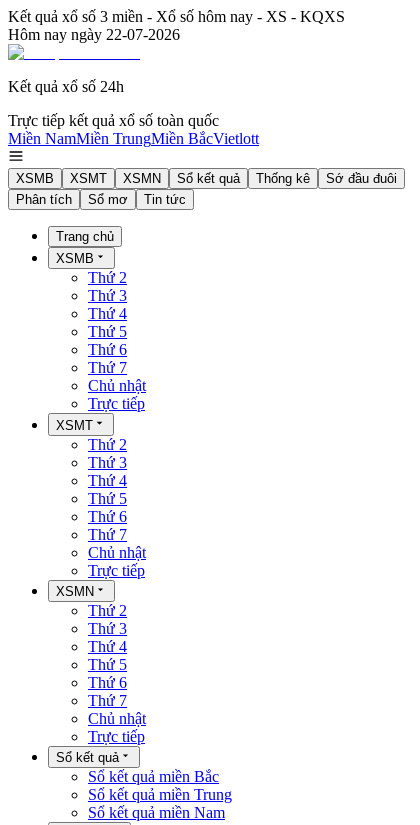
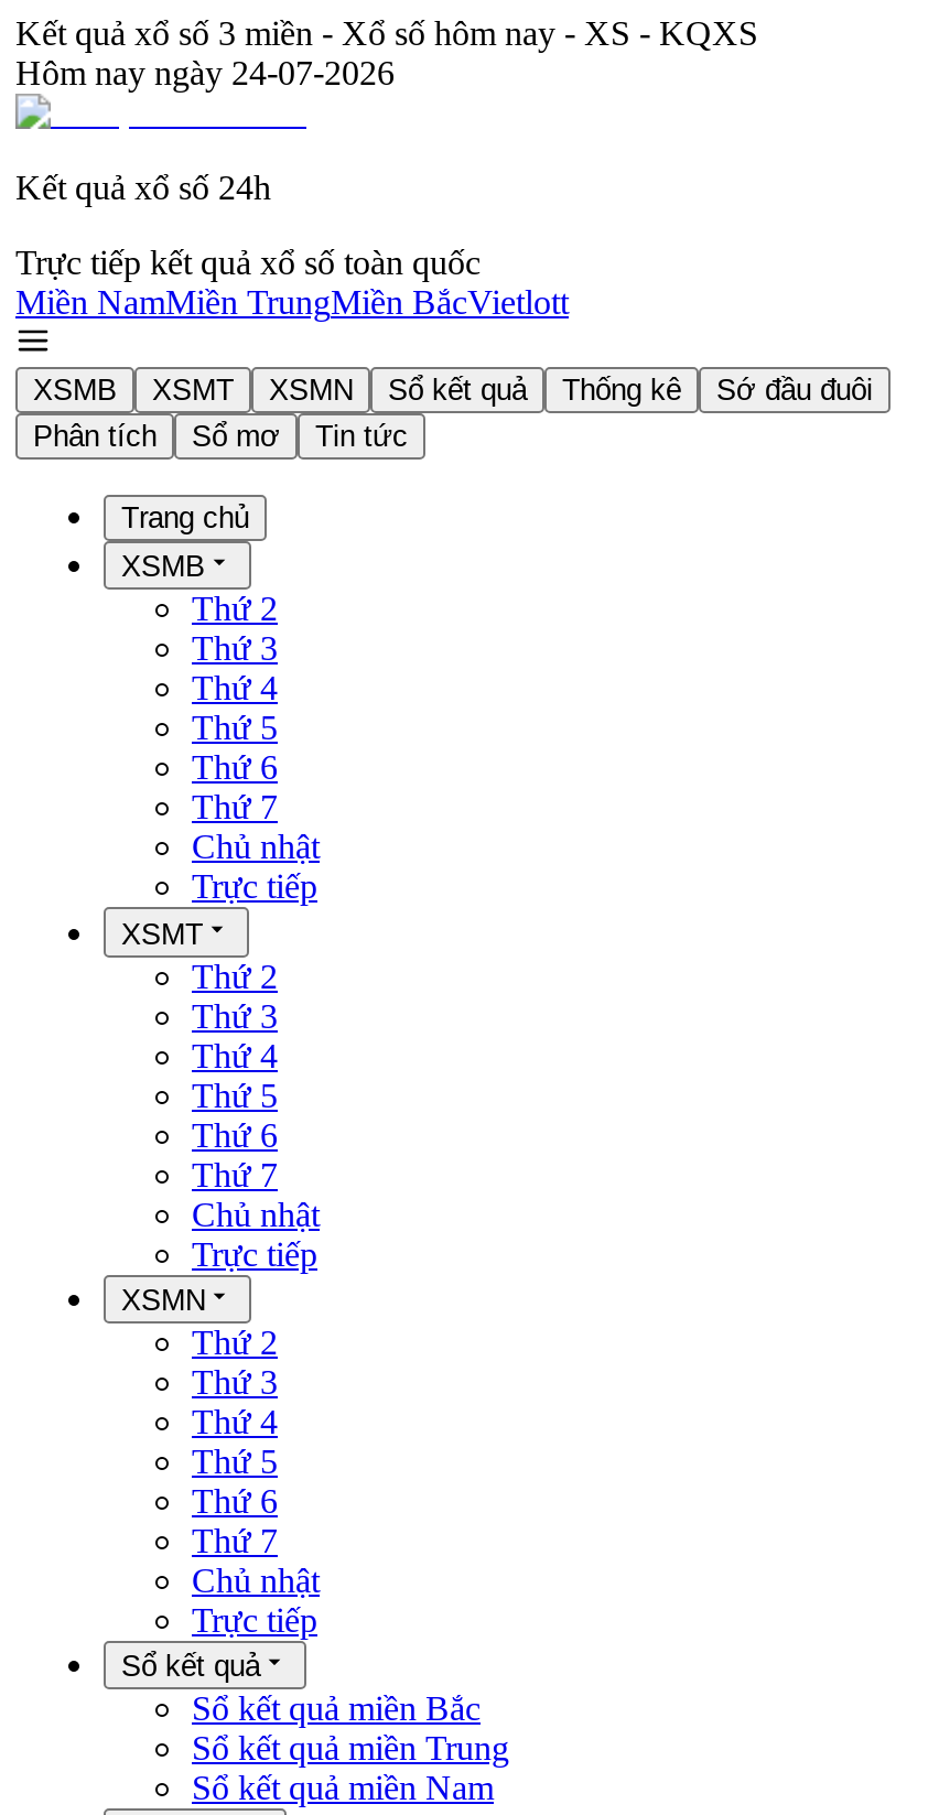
- Hôm nay ngày 22-07-2026
+ Hôm nay ngày 24-07-2026
